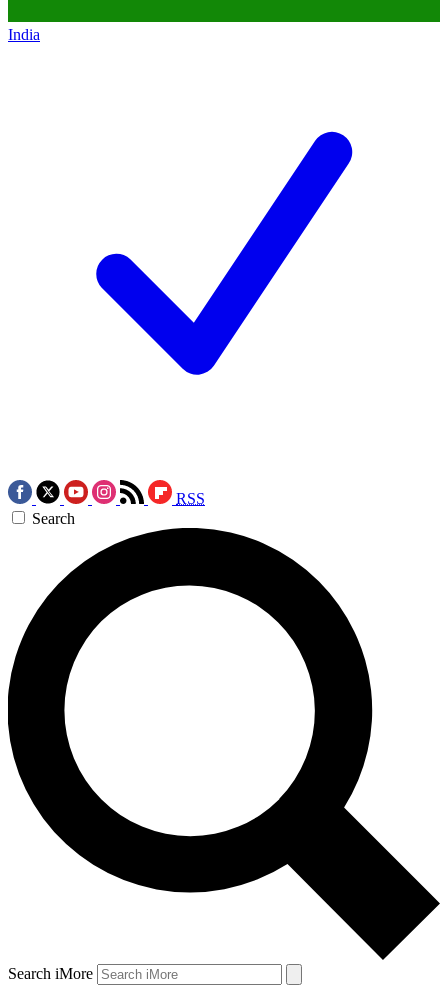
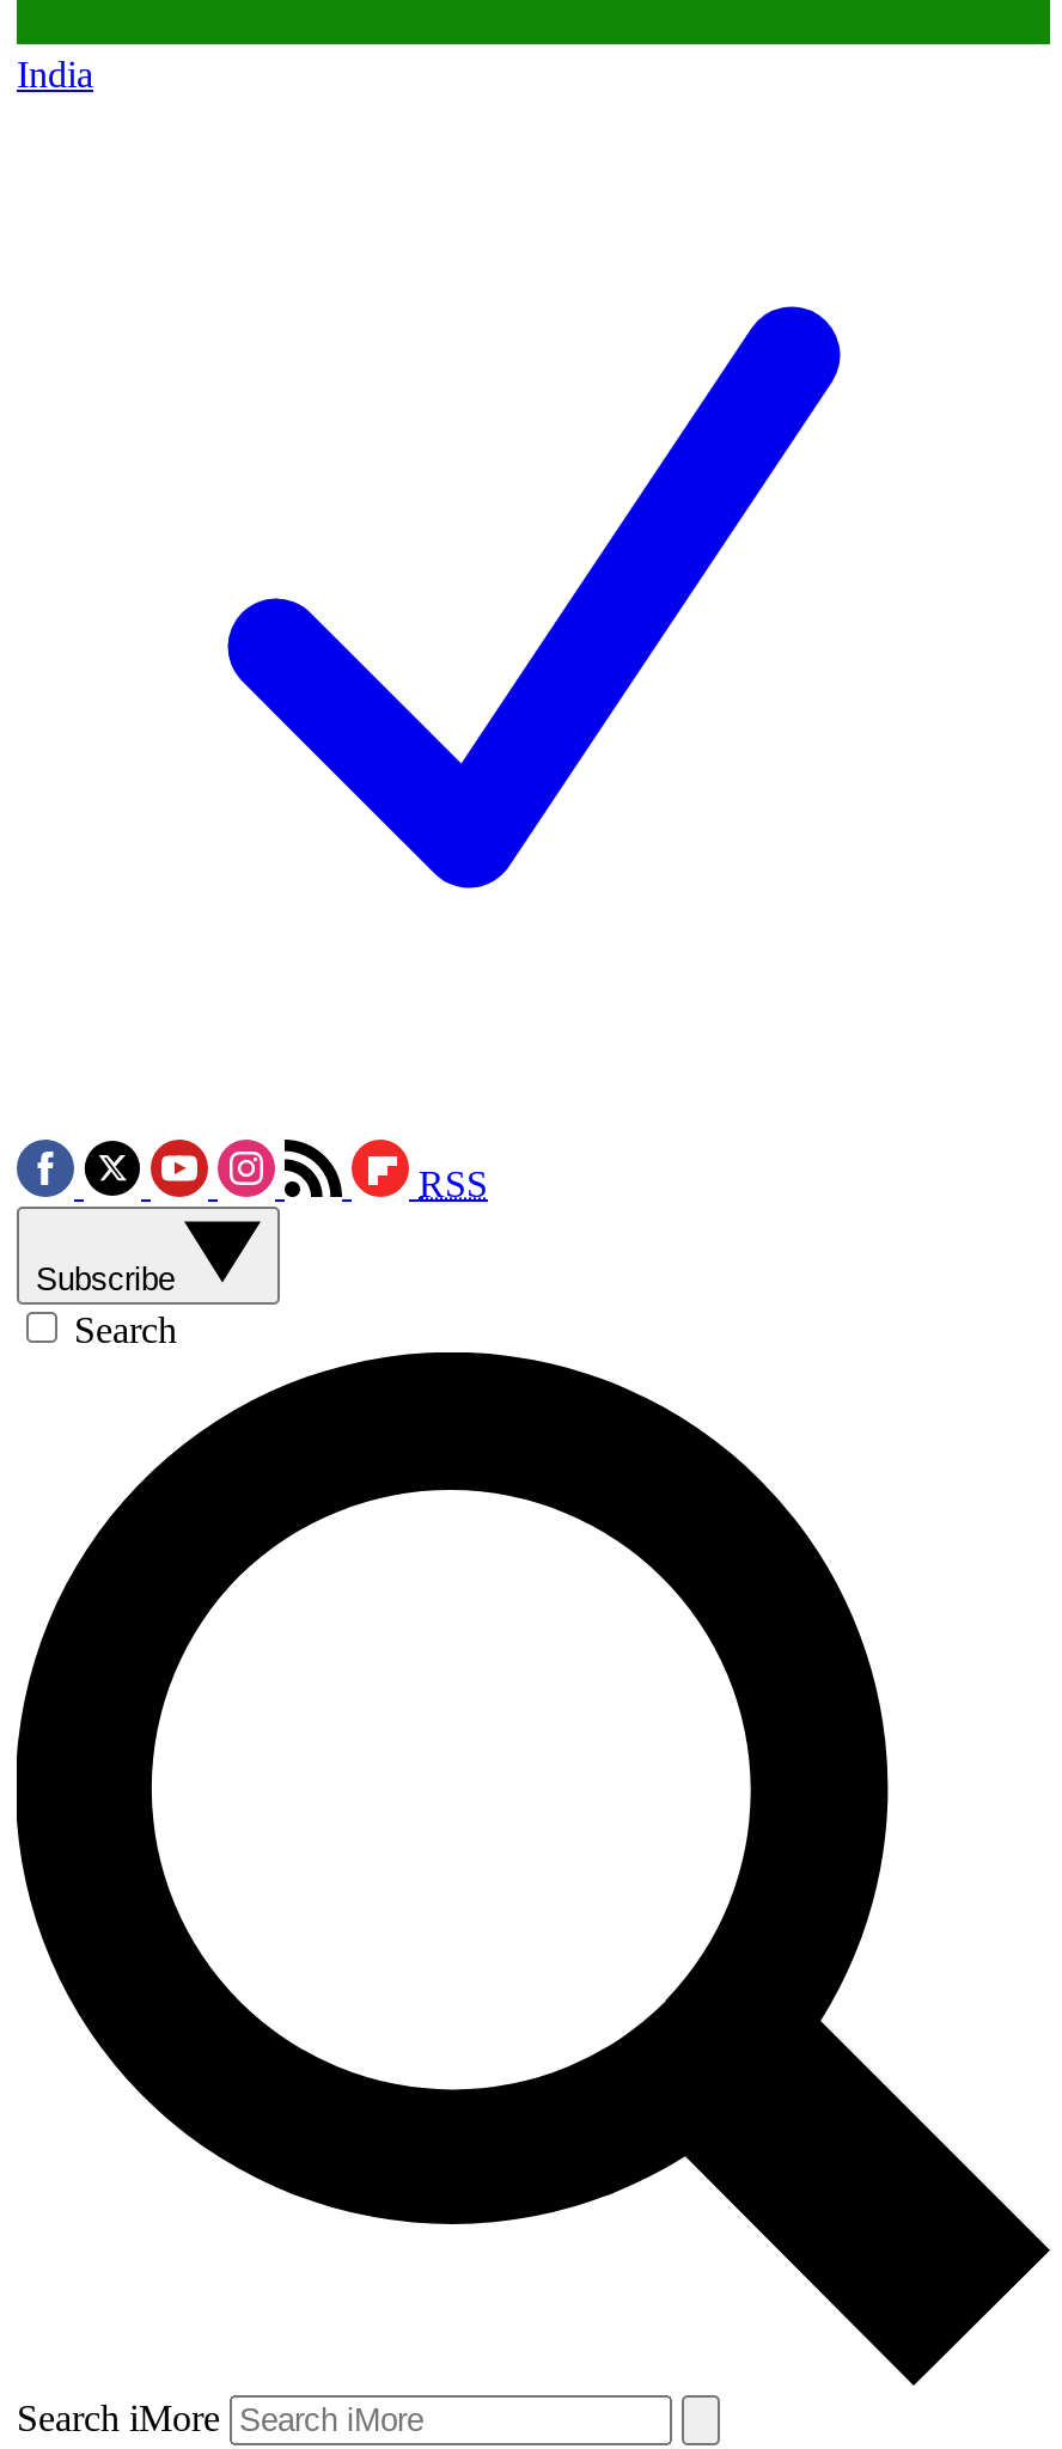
+ Subscribe
